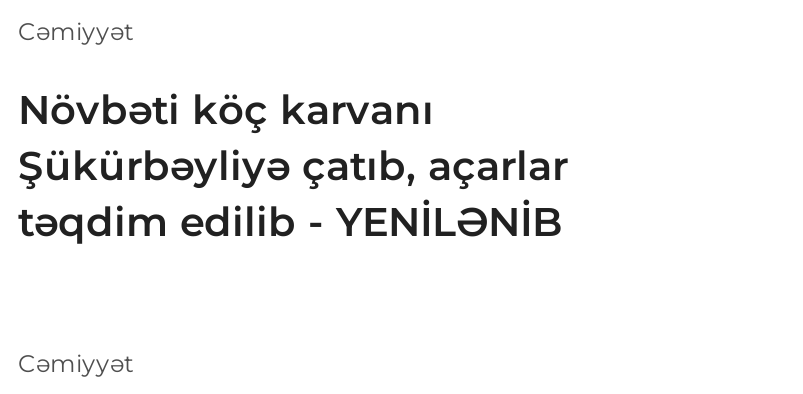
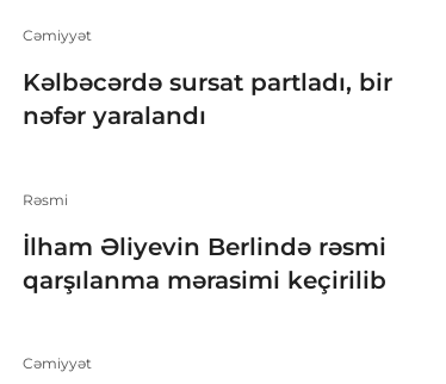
- Növbəti köç karvanı
- Şükürbəyliyə çatıb, açarlar
- təqdim edilib - YENİLƏNİB
+ Kəlbəcərdə sursat partladı, bir
+ nəfər yaralandı
+ Rəsmi
+ İlham Əliyevin Berlində rəsmi
+ qarşılanma mərasimi keçirilib
